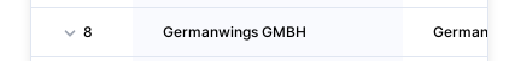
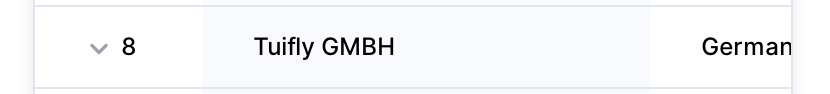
- Germanwings GMBH
+ Tuifly GMBH
